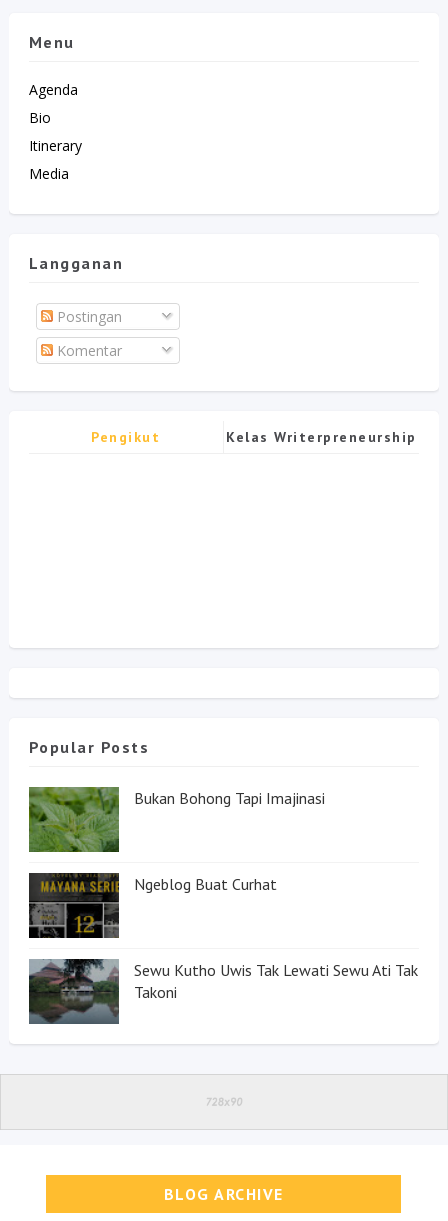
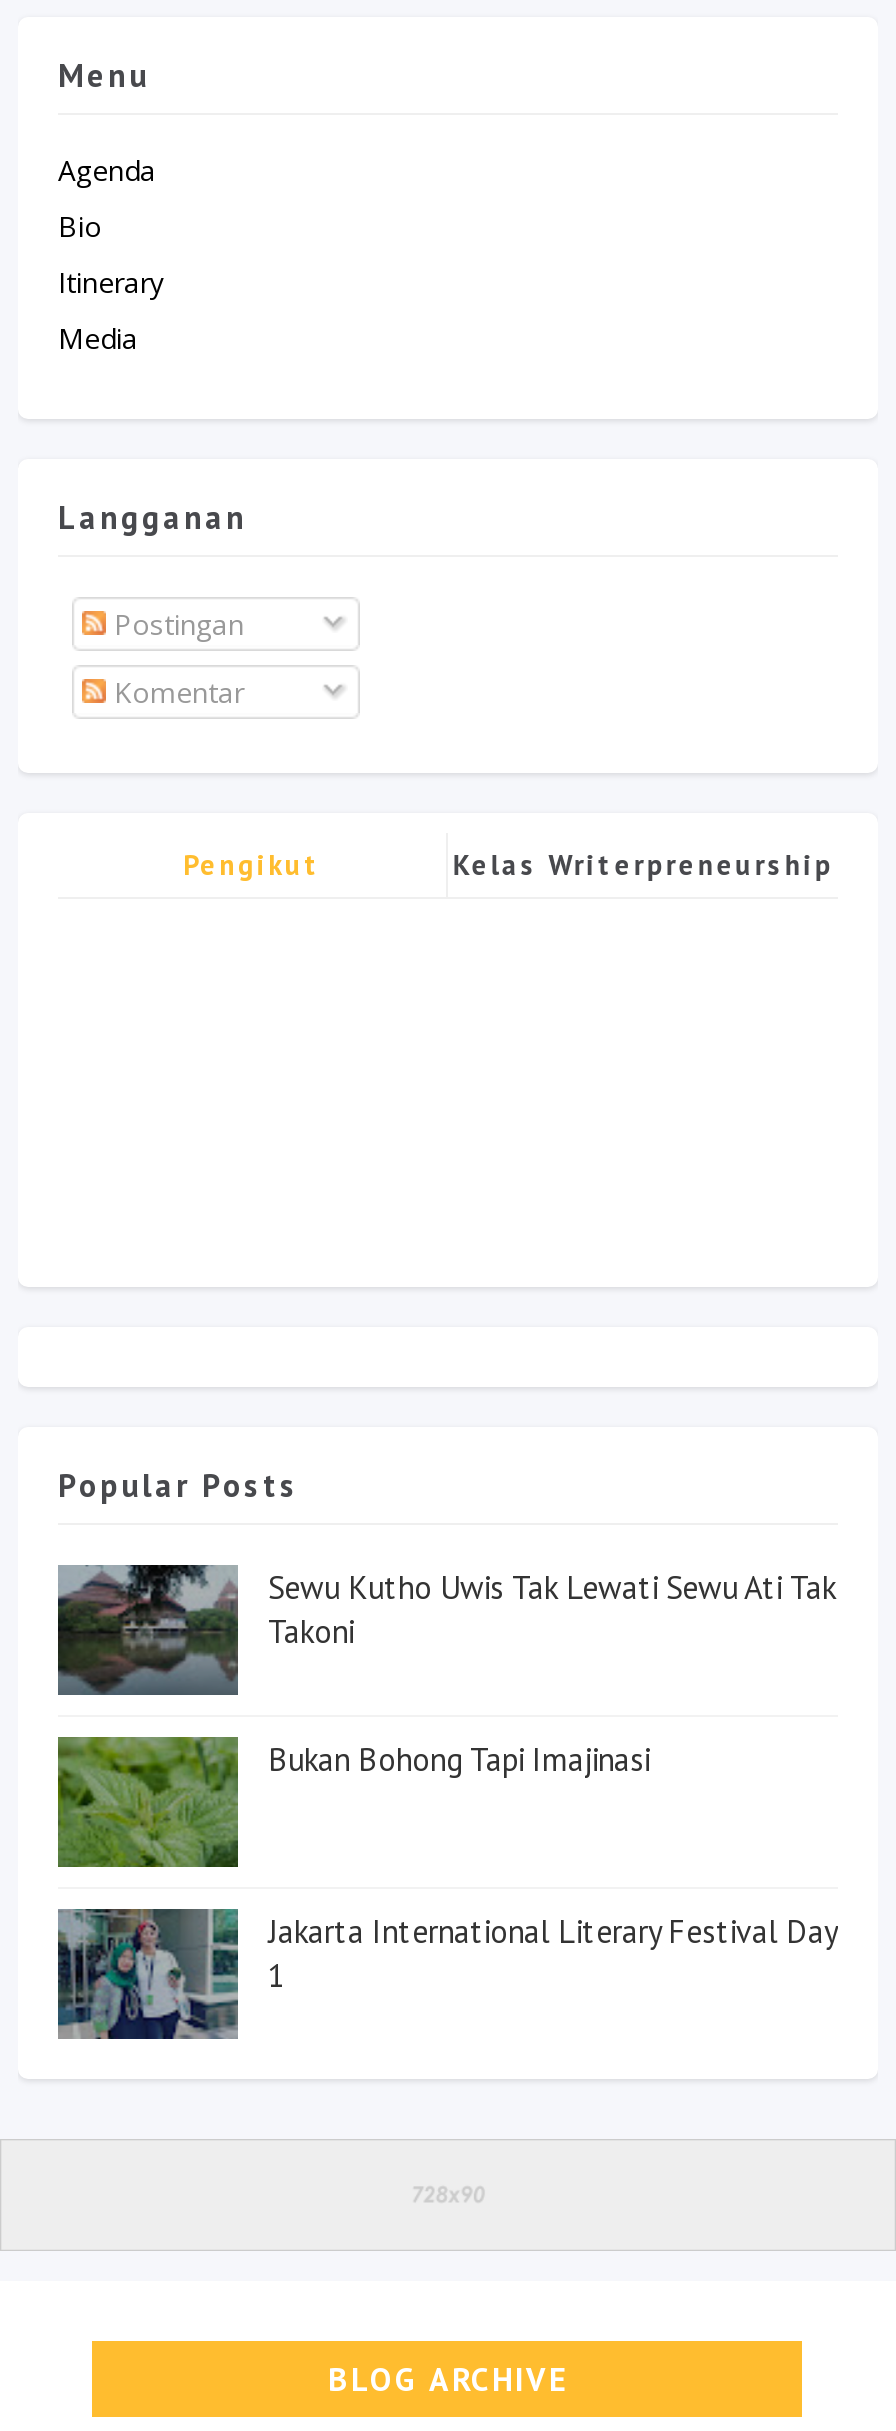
moved down: [image] | Bukan Bohong Tapi Imajinasi

- [image]
- Ngeblog Buat Curhat

moved up: [image] | Sewu Kutho Uwis Tak Lewati Sewu Ati Tak | Takoni

+ [image]
+ Jakarta International Literary Festival Day
+ 1
